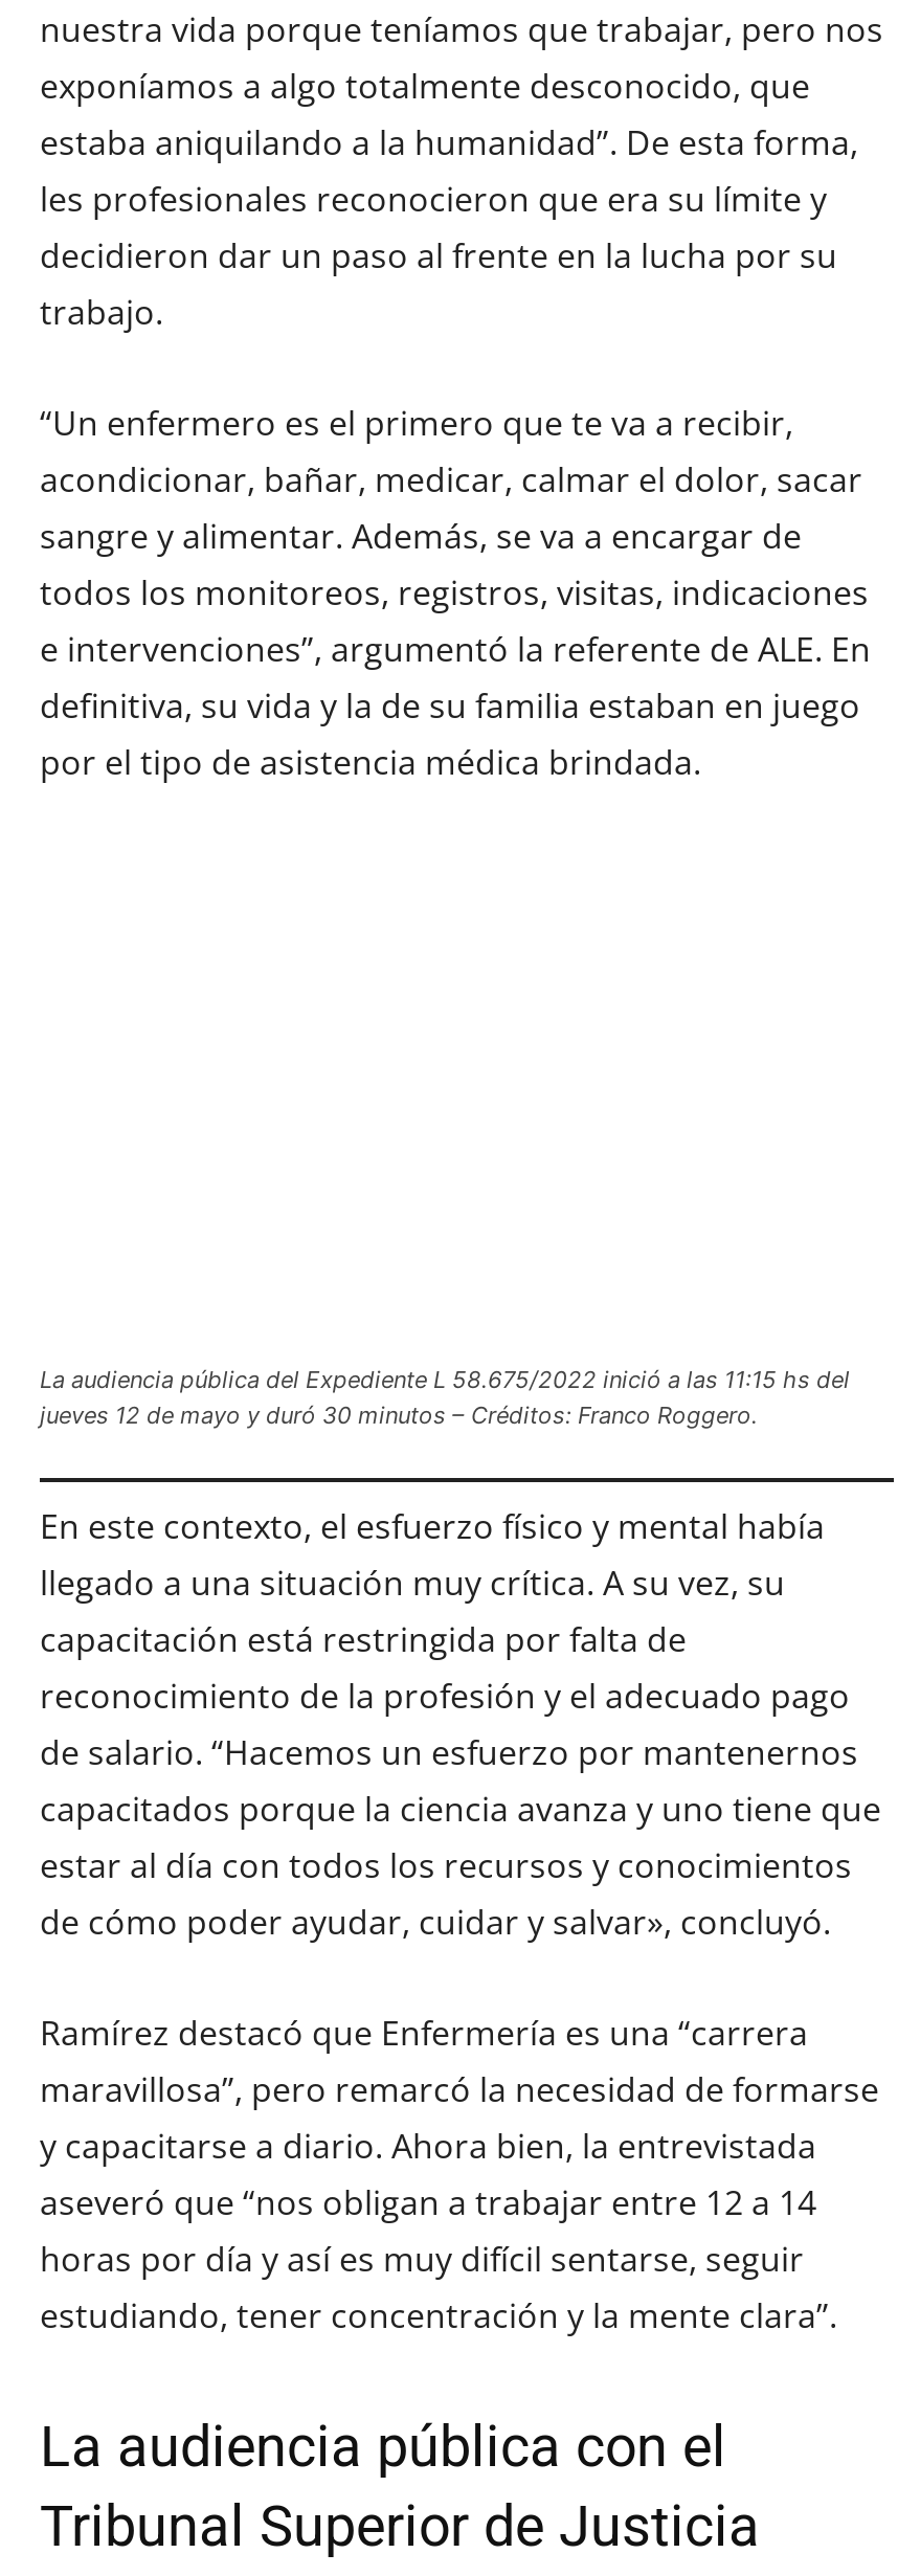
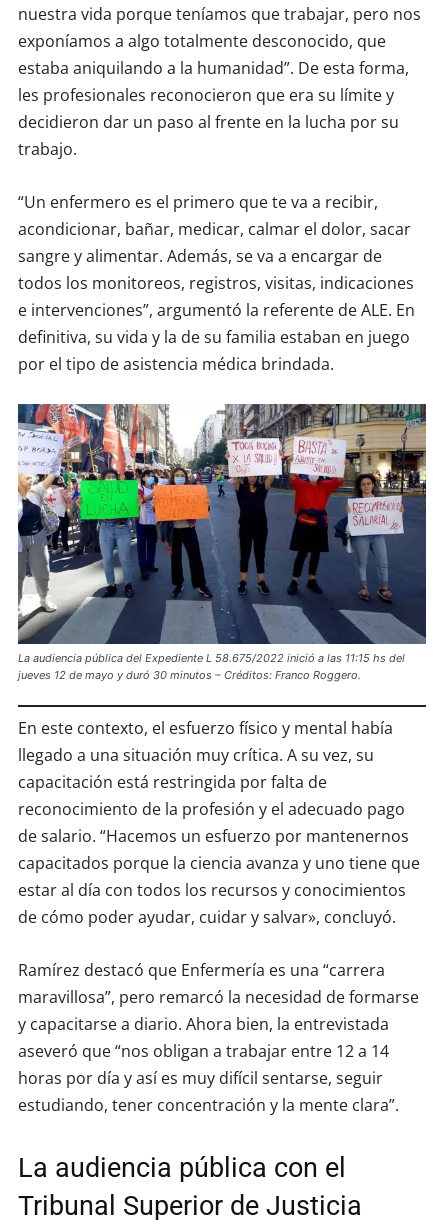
+ [image]
